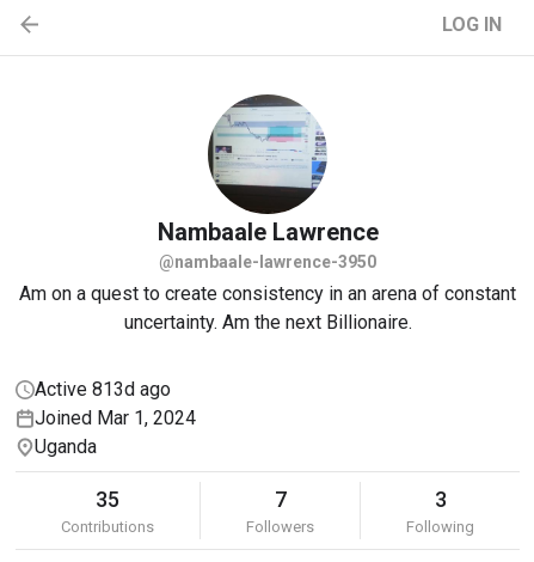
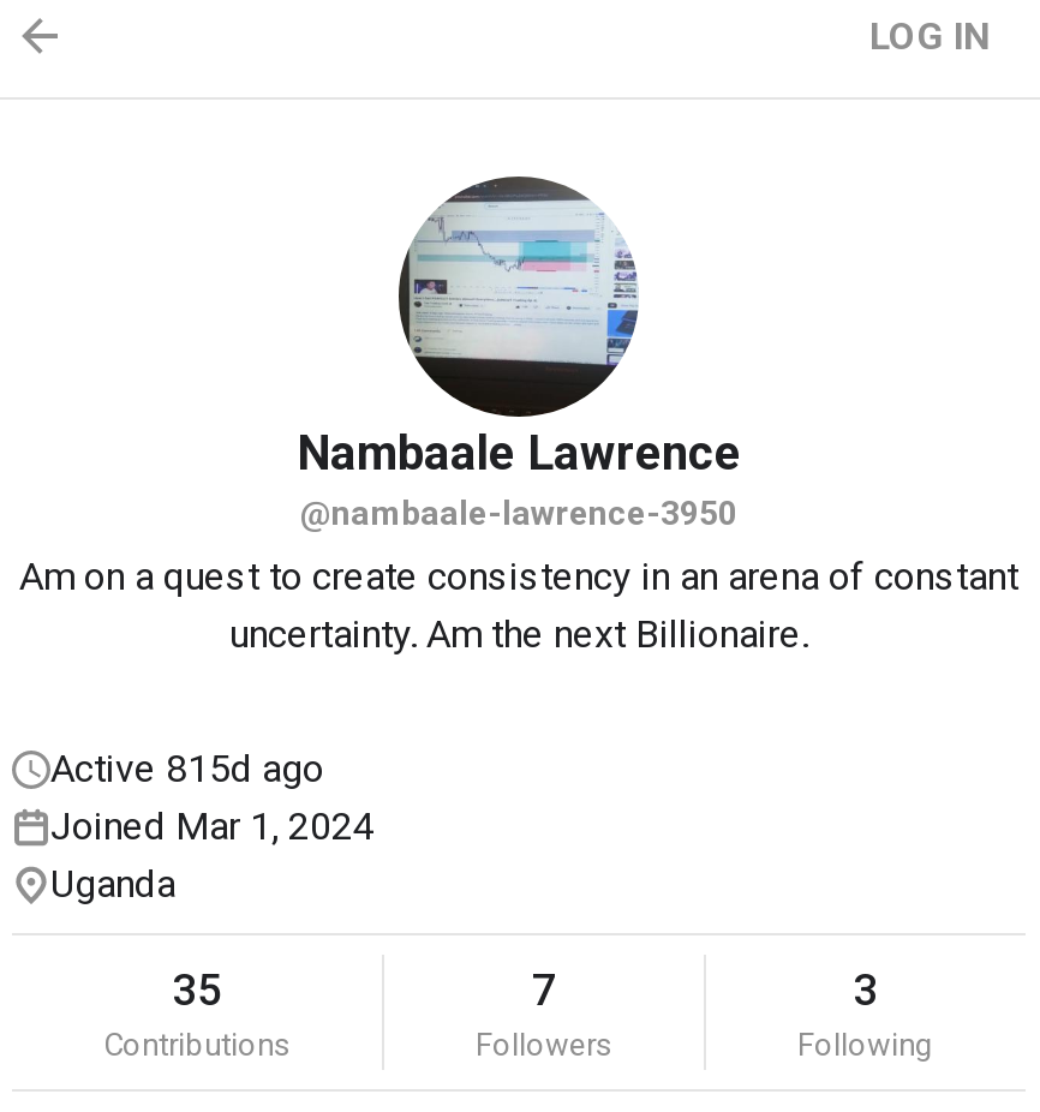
- Active 813d ago
+ Active 815d ago
